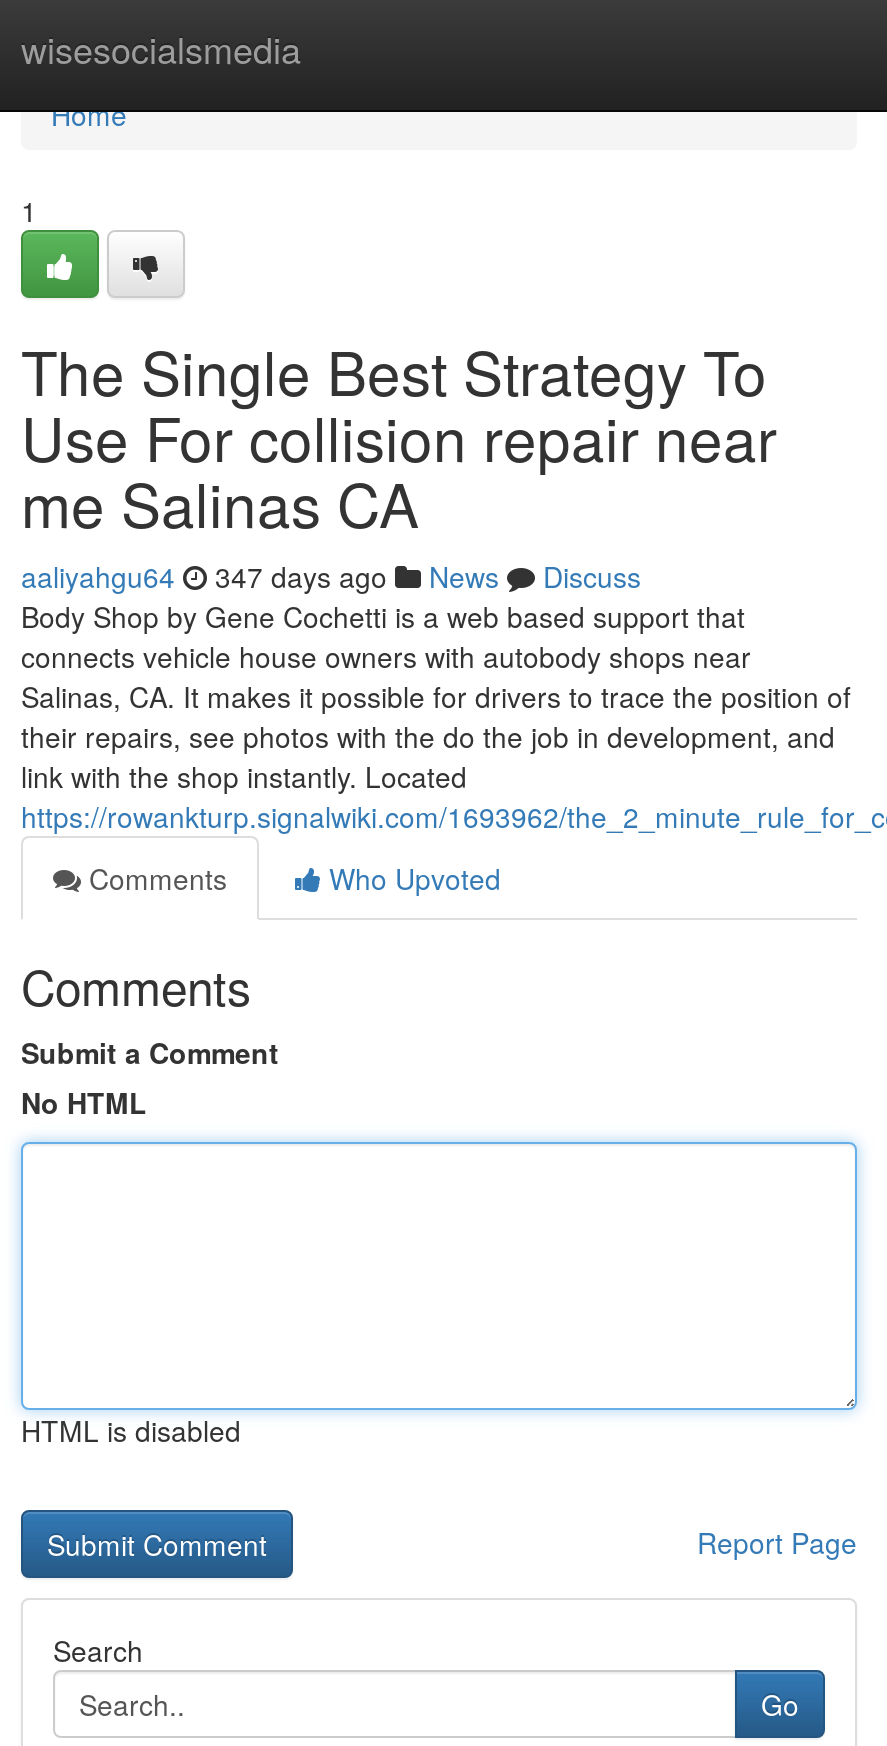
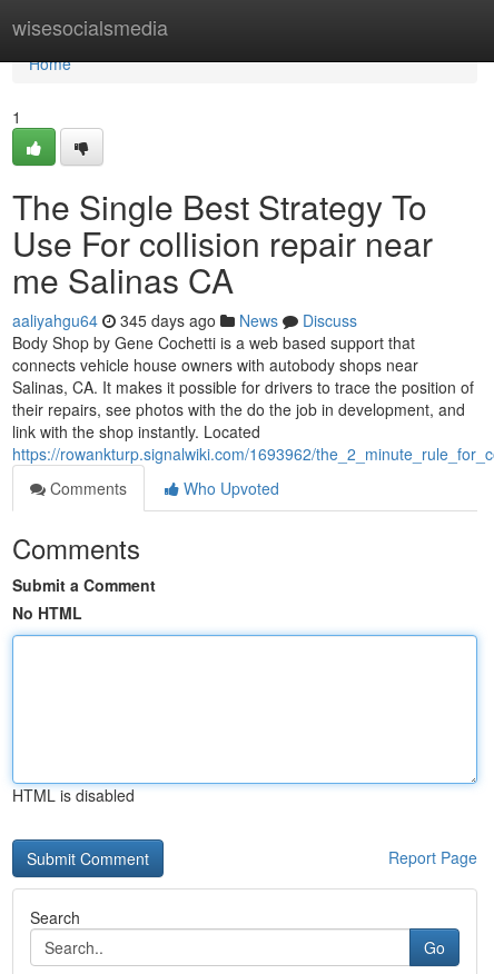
- aaliyahgu64 347 days ago News Discuss
+ aaliyahgu64 345 days ago News Discuss
